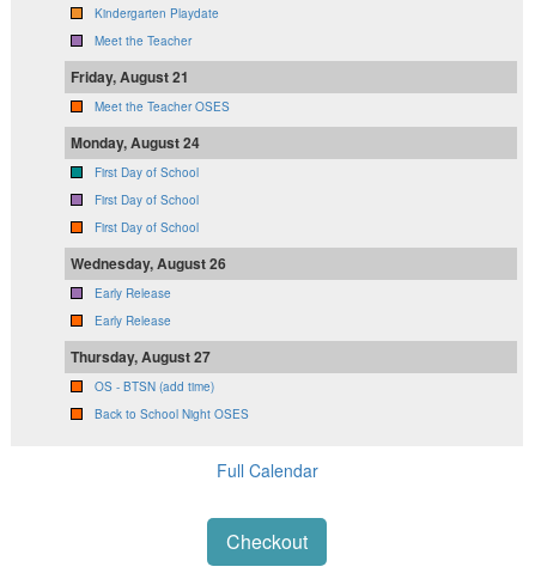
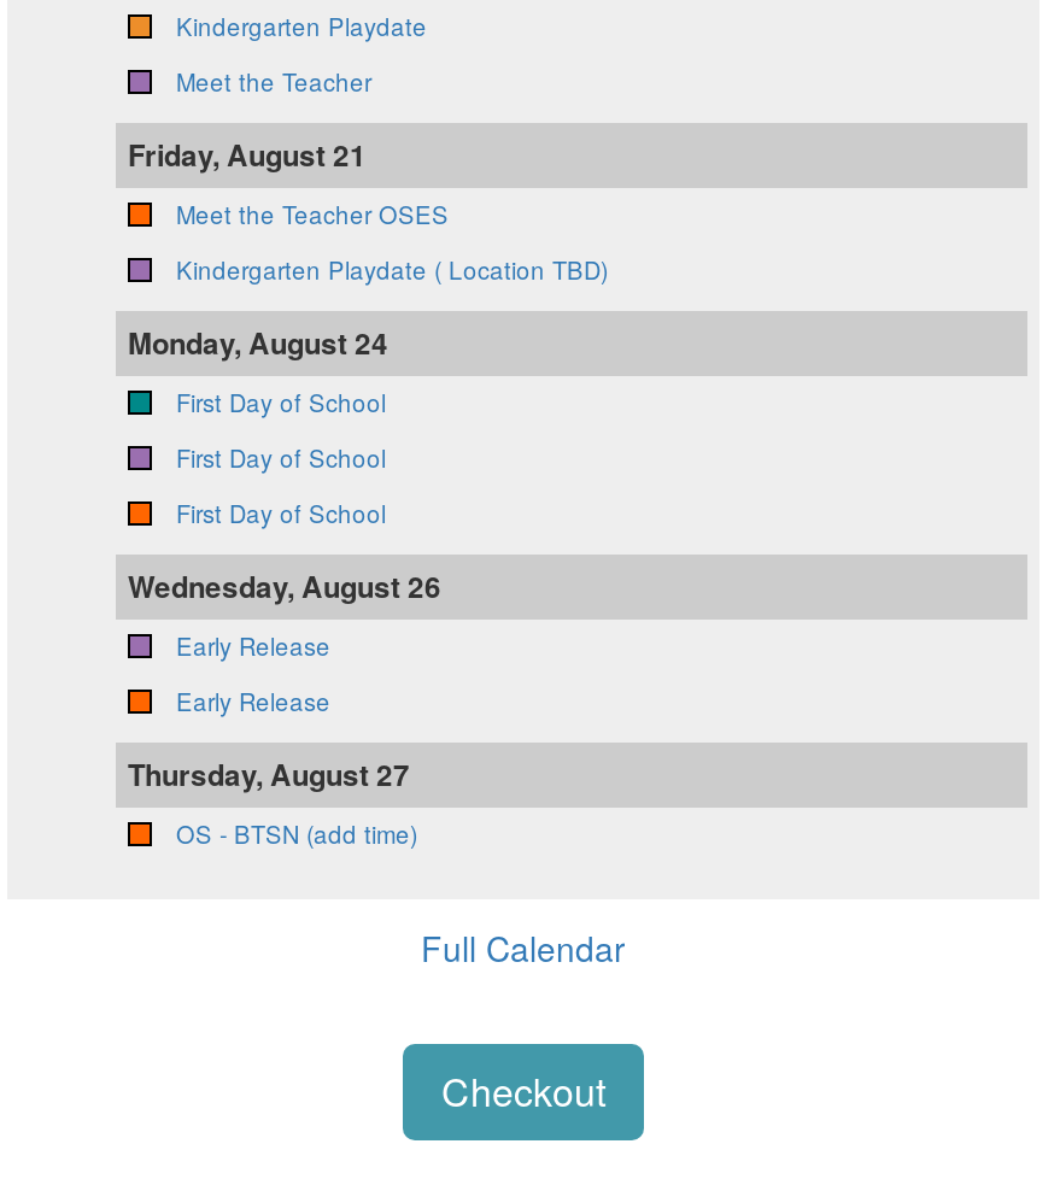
+ Kindergarten Playdate ( Location TBD)

moved down: Monday, August 24 | First Day of School | First Day of School | ... | Thursday, August 27 | OS - BTSN (add time)

- Back to School Night OSES
